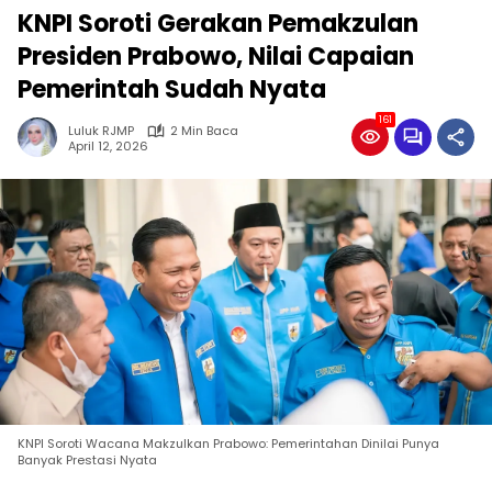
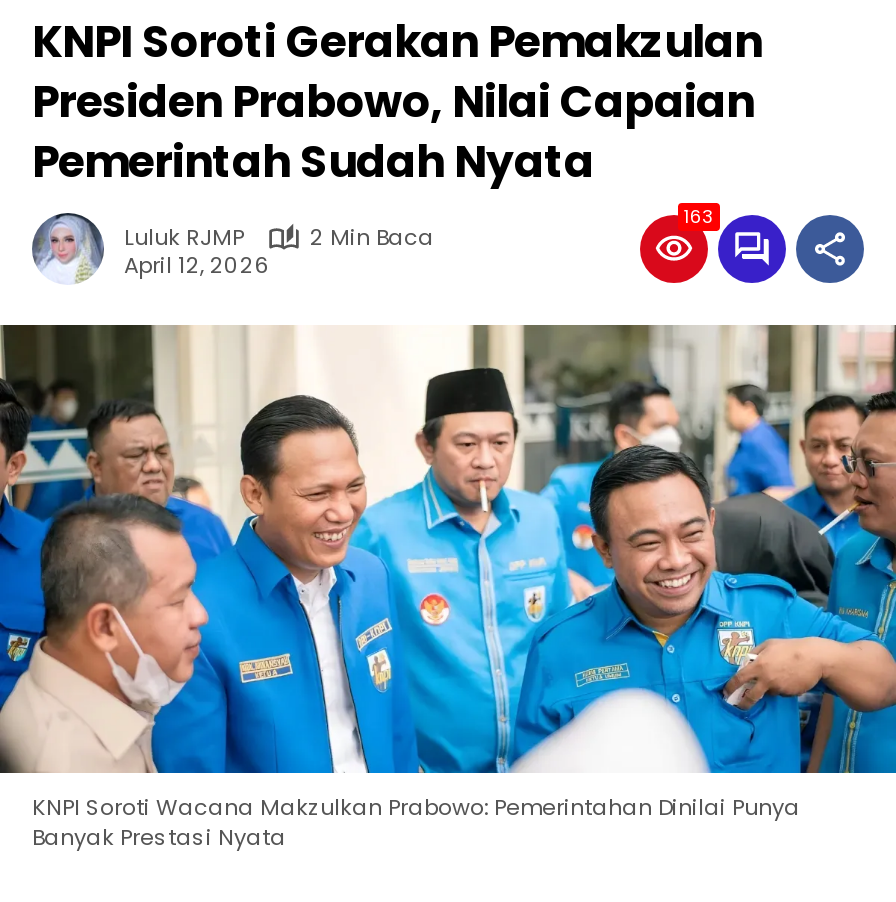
- 161
+ 163
